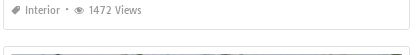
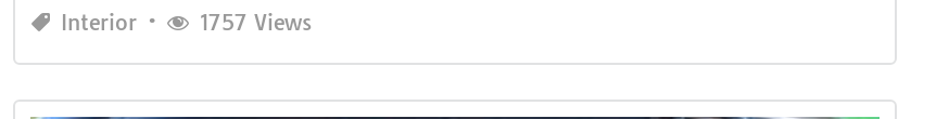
- 1472 Views
+ 1757 Views
